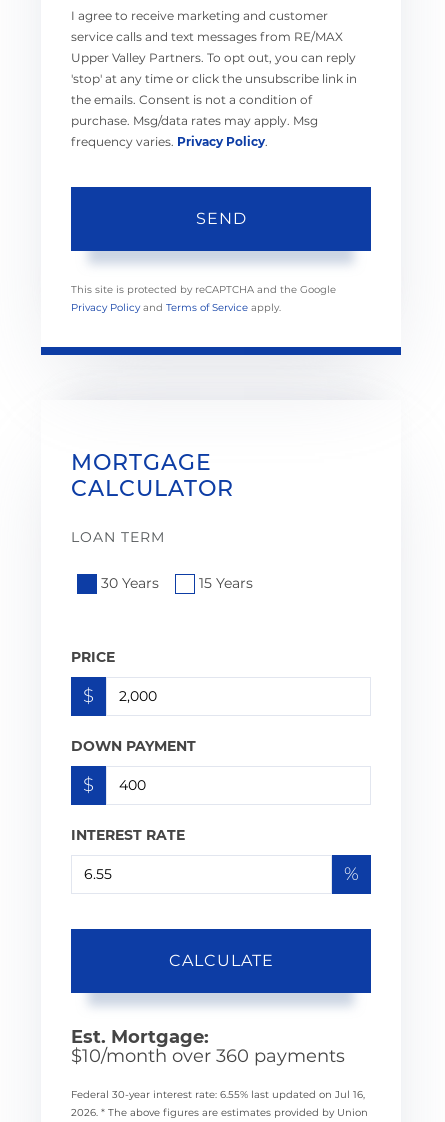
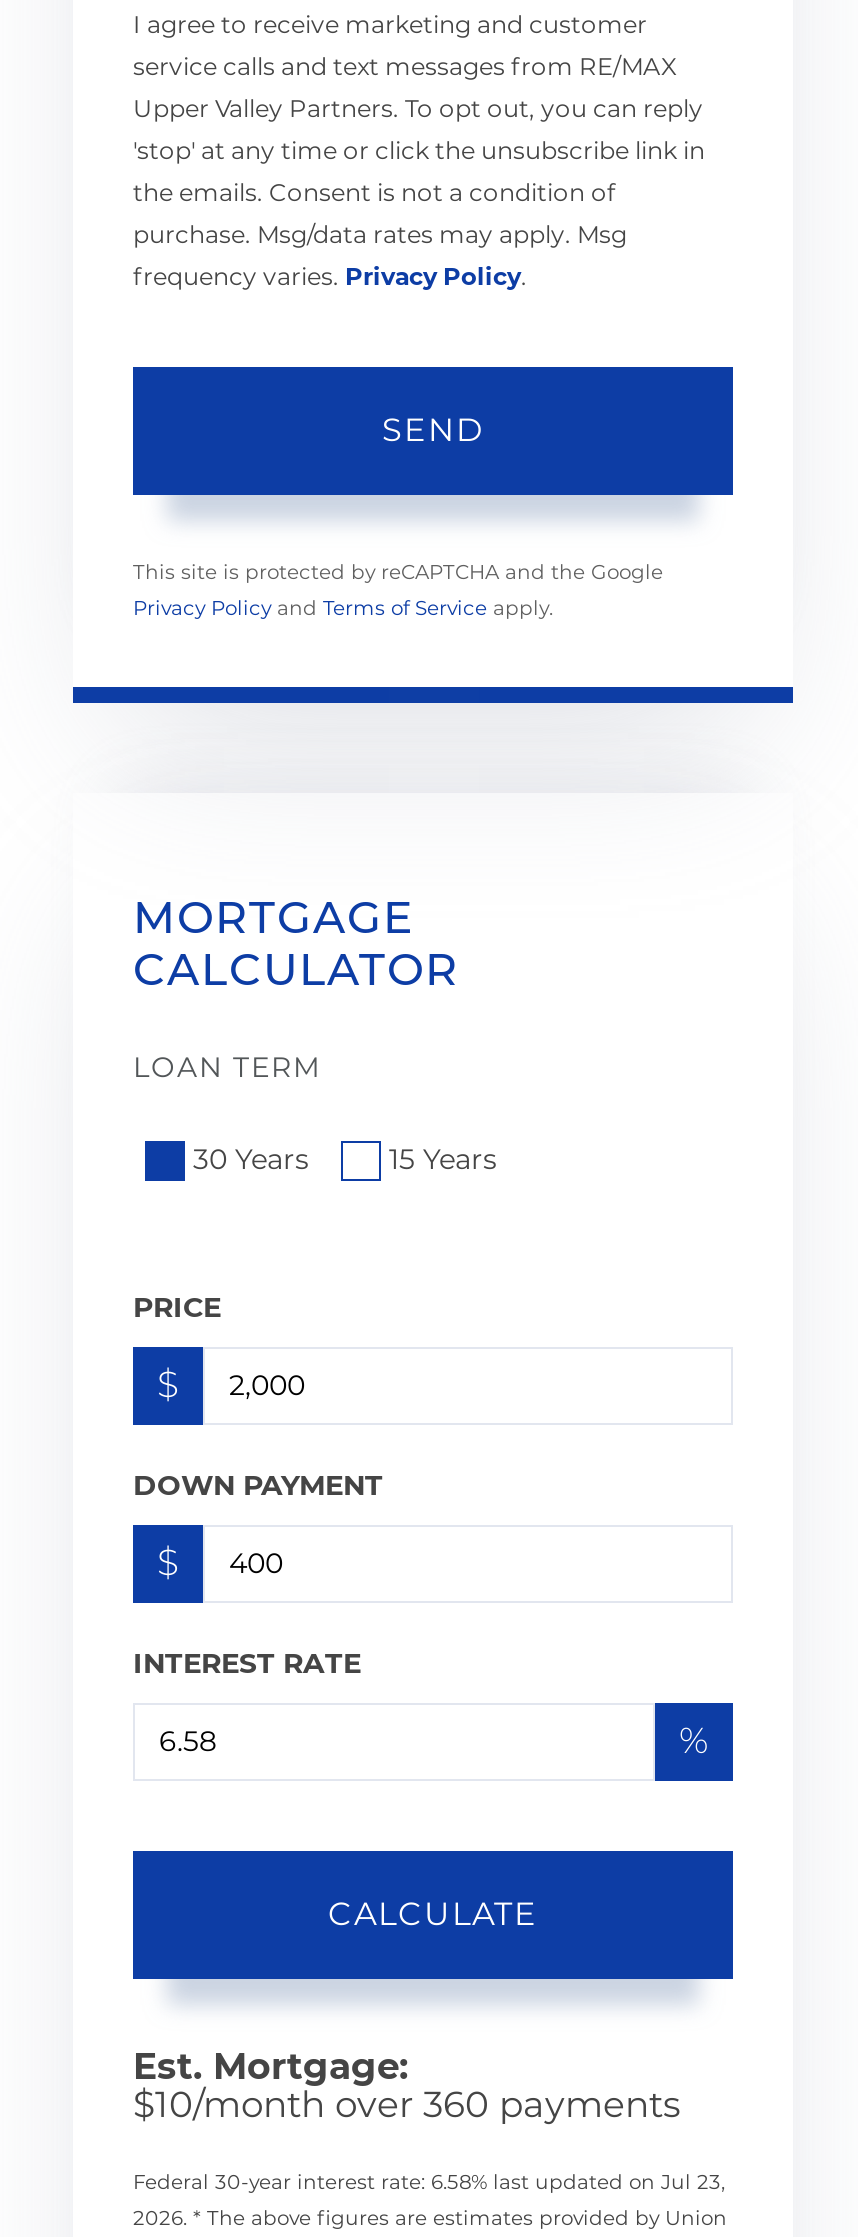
- Federal 30-year interest rate: 6.55% last updated on Jul 16,
+ Federal 30-year interest rate: 6.58% last updated on Jul 23,
